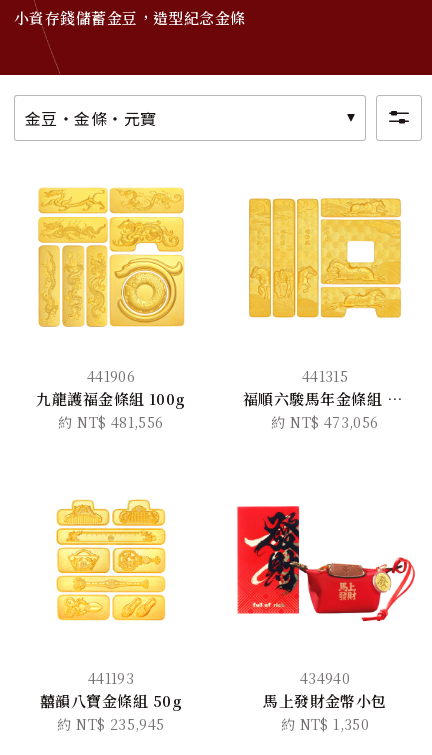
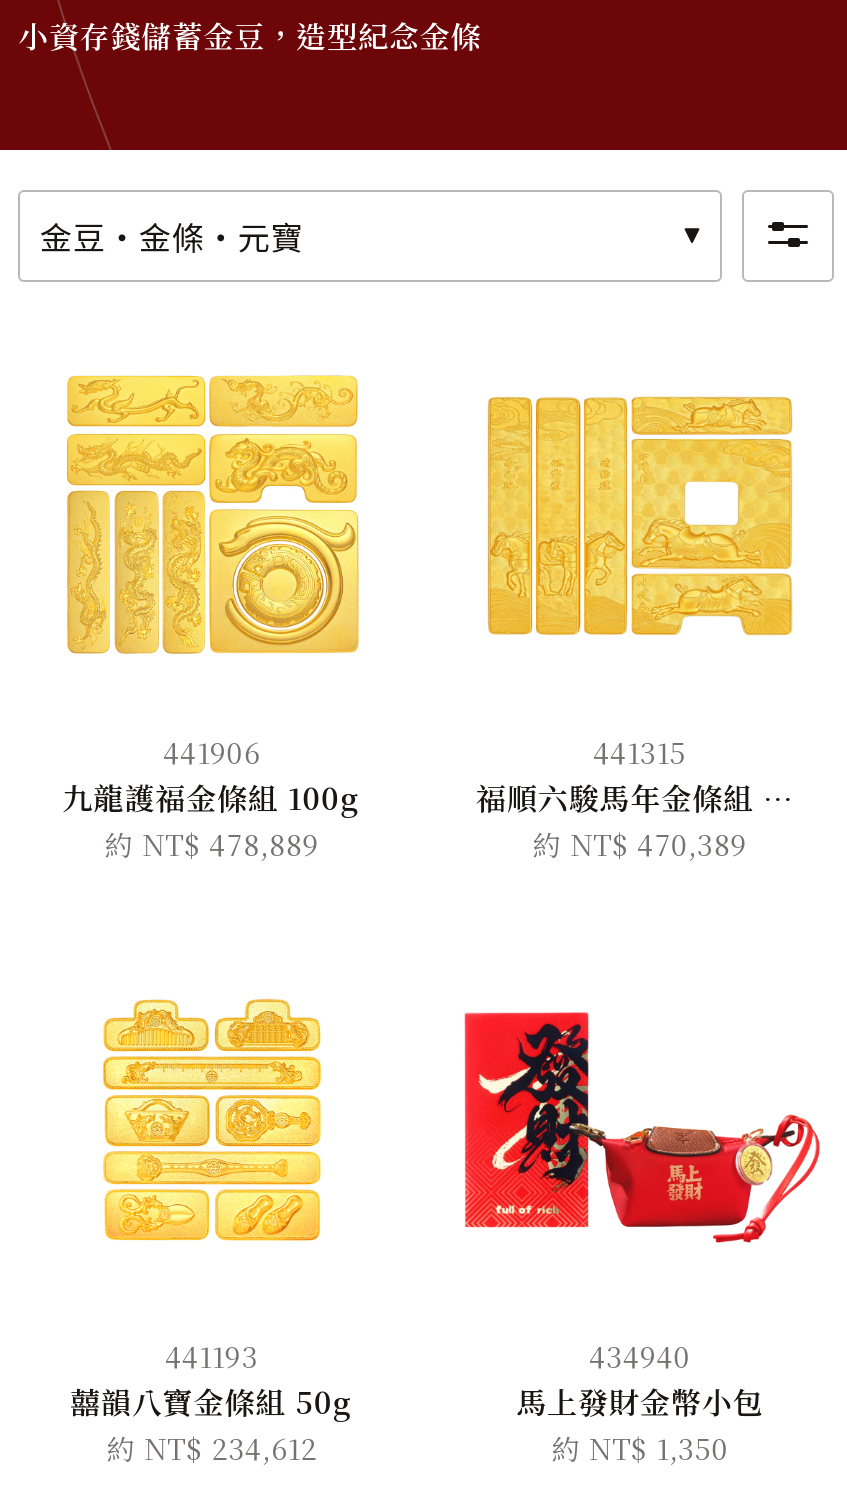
- 約 NT$ 481,556
+ 約 NT$ 478,889

- 約 NT$ 473,056
+ 約 NT$ 470,389

- 約 NT$ 235,945
+ 約 NT$ 234,612
